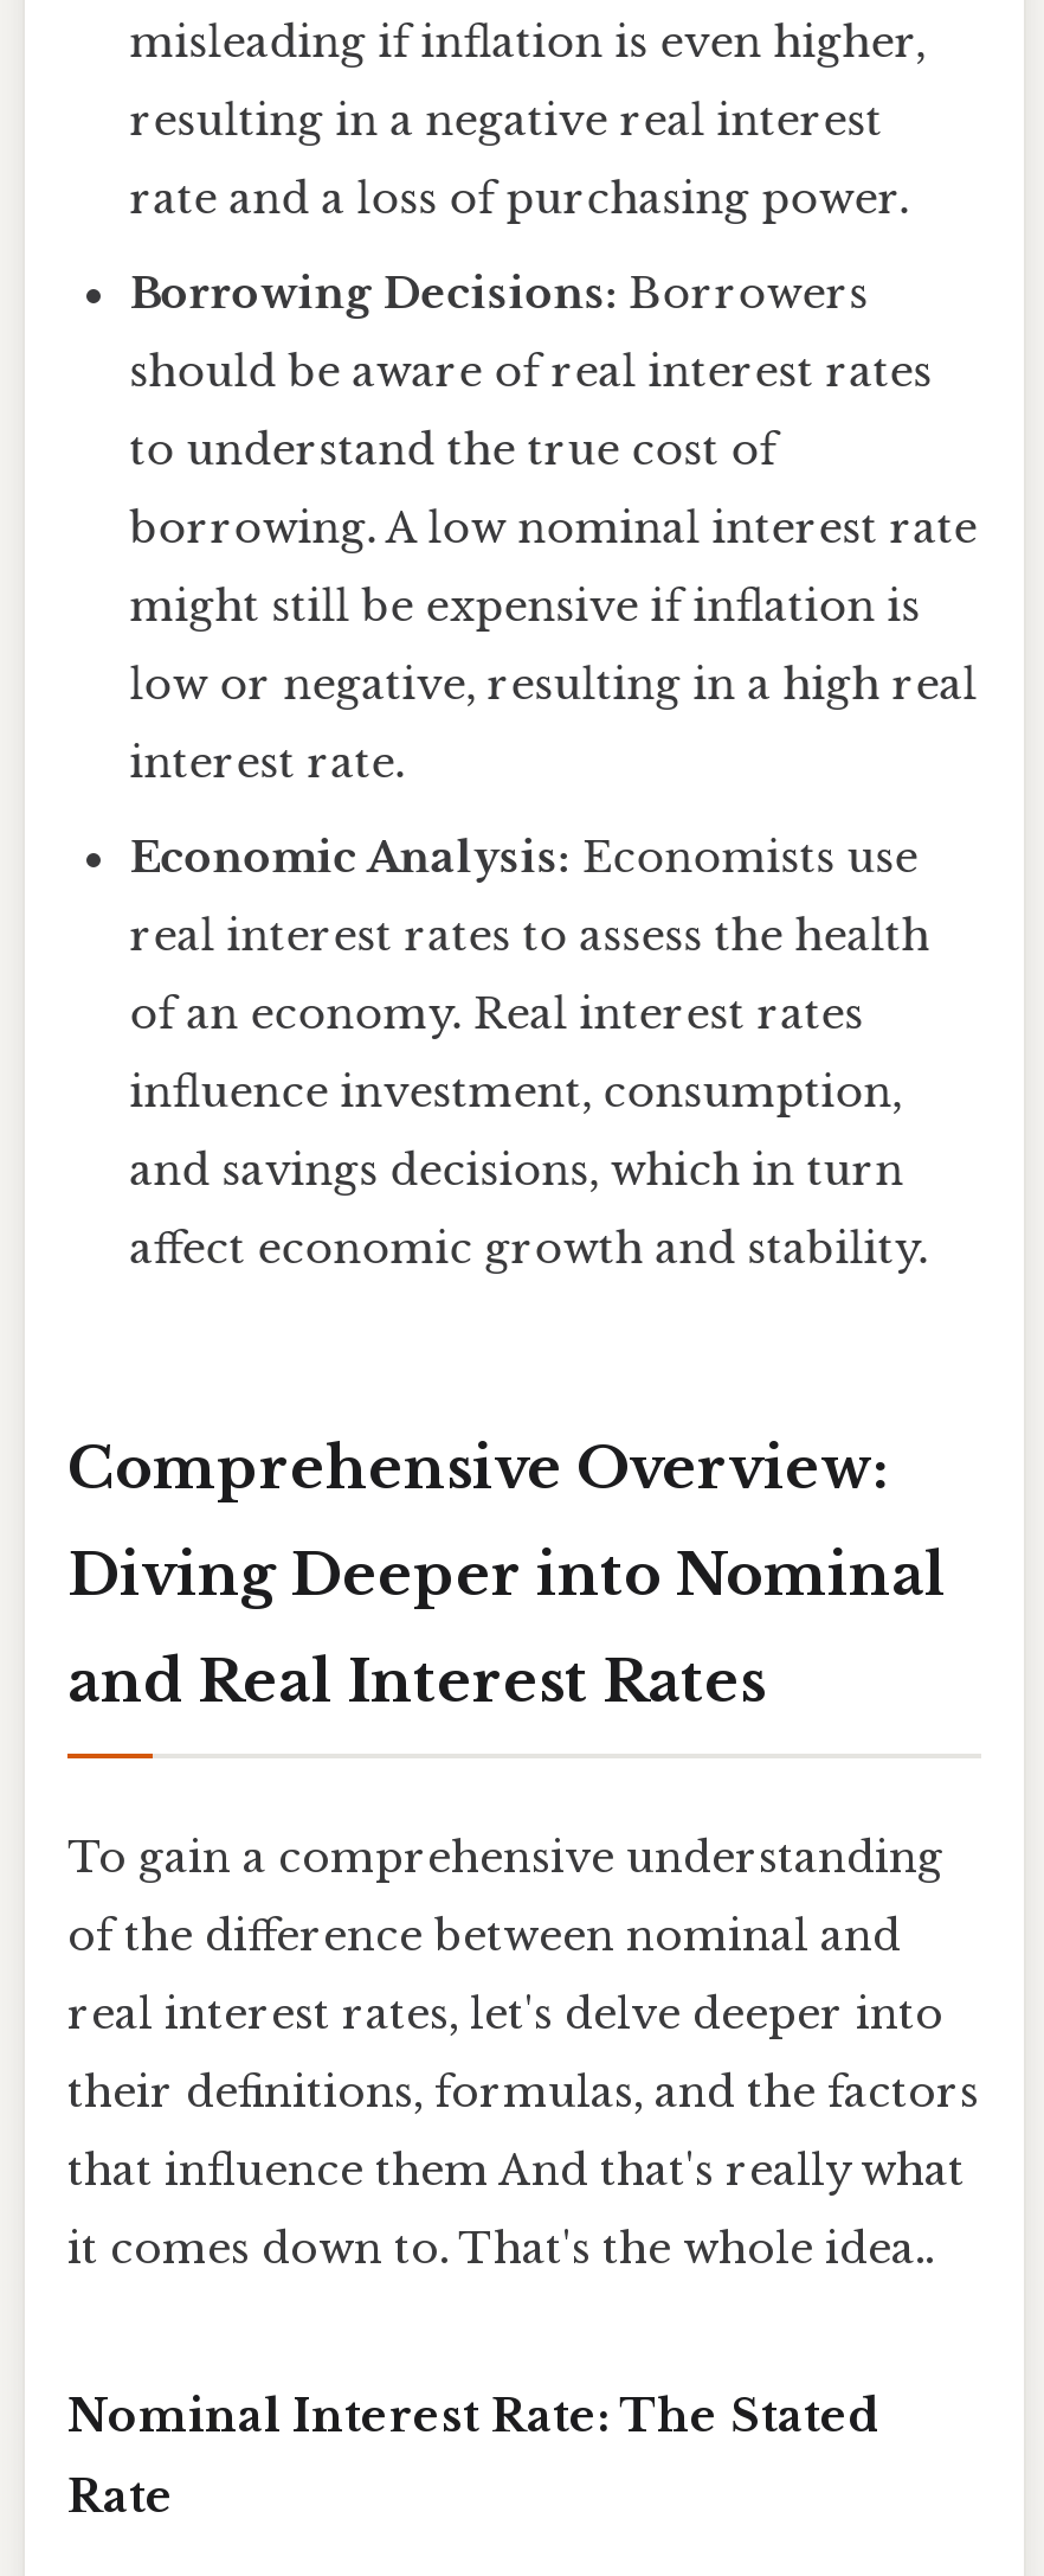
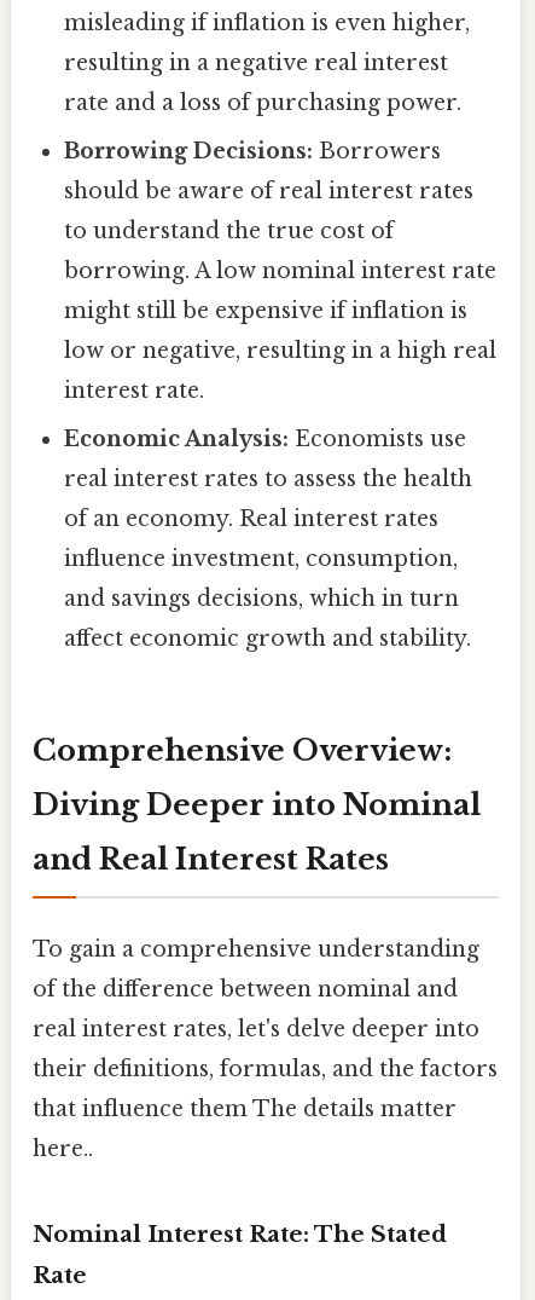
- that influence them And that's really what
+ that influence them The details matter

- it comes down to. That's the whole idea..
+ here..
